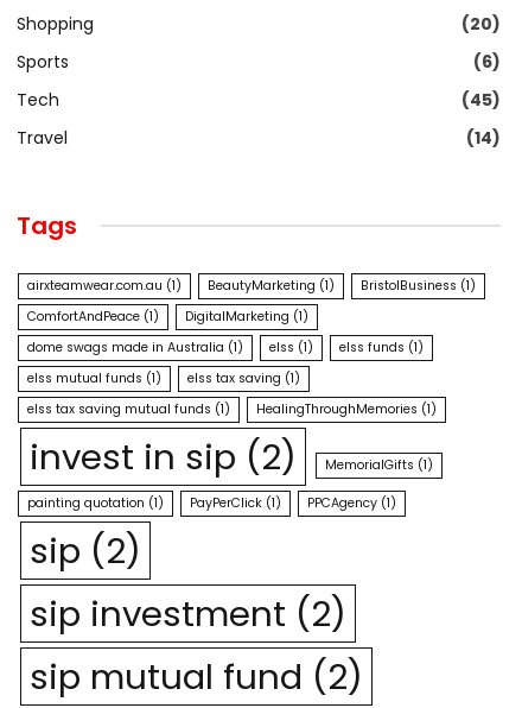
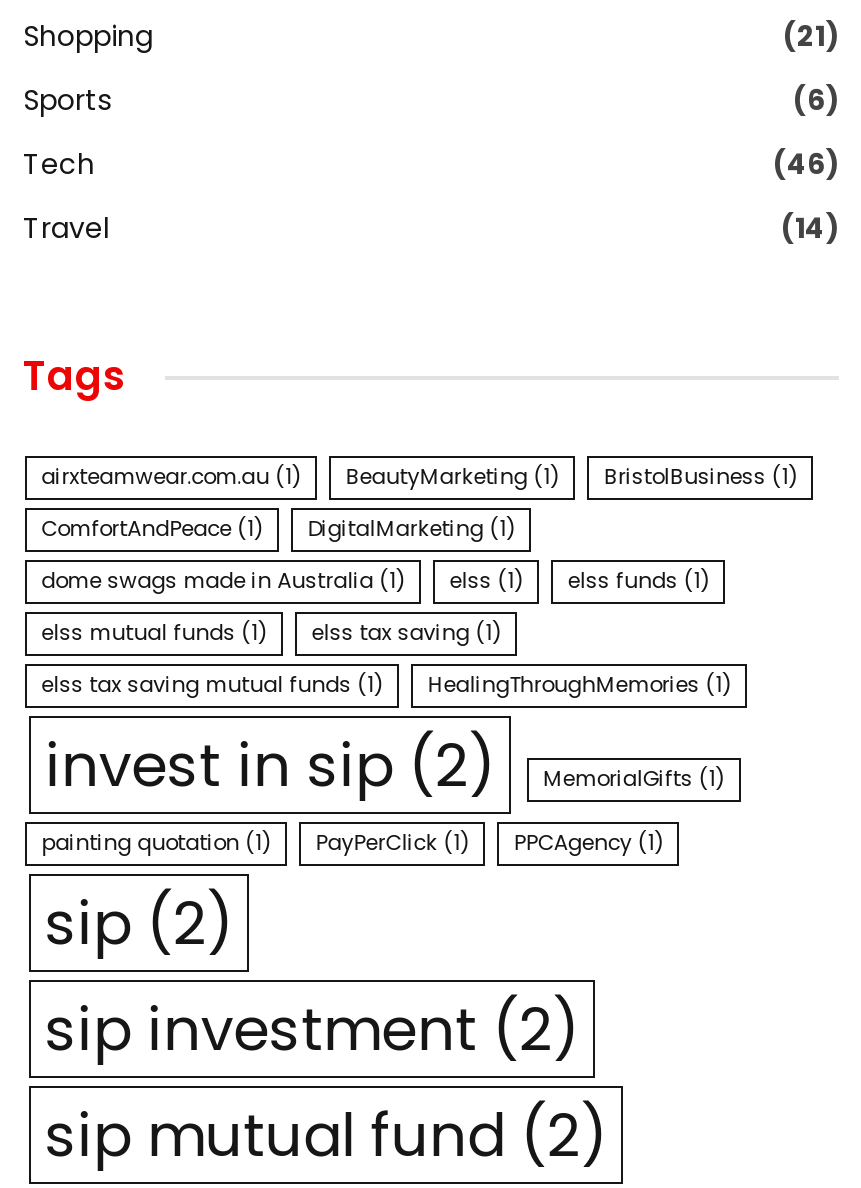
- (20)
+ (21)

- (45)
+ (46)
